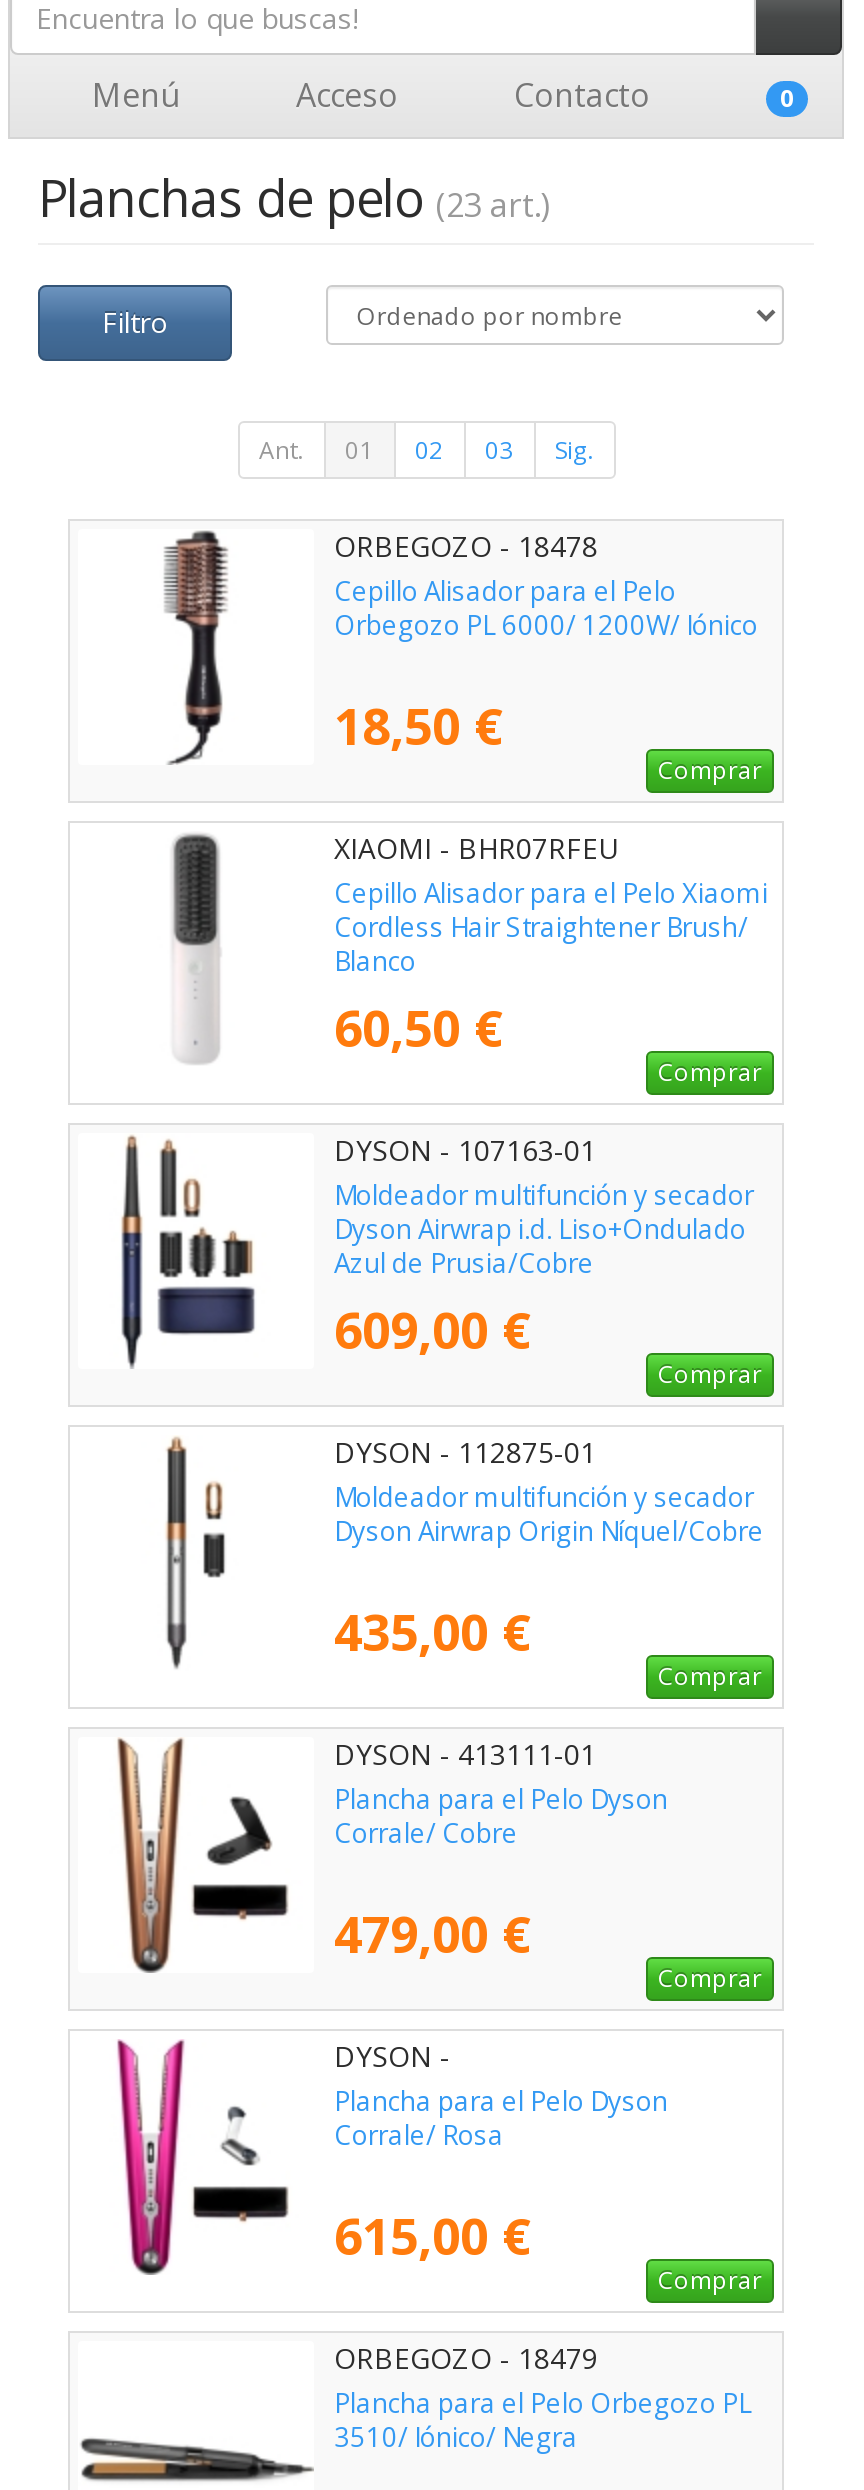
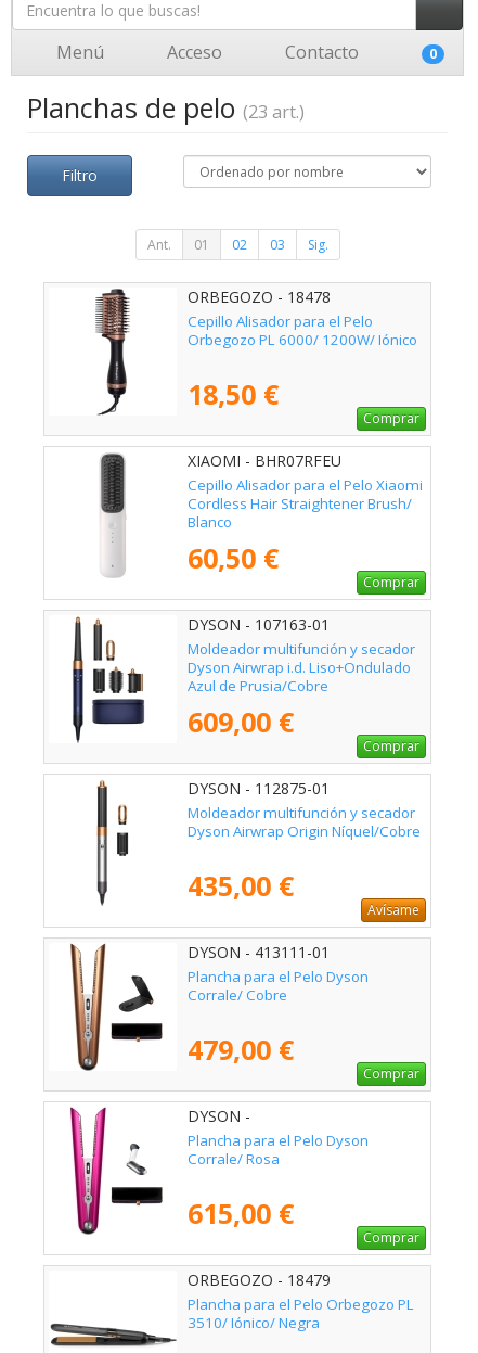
- Comprar
+ Avísame
